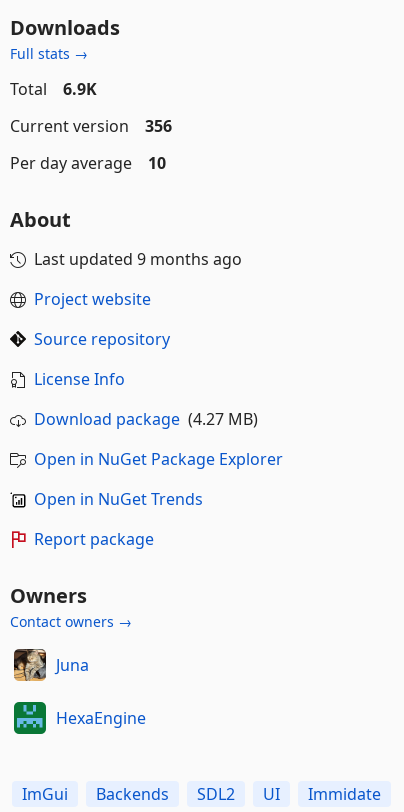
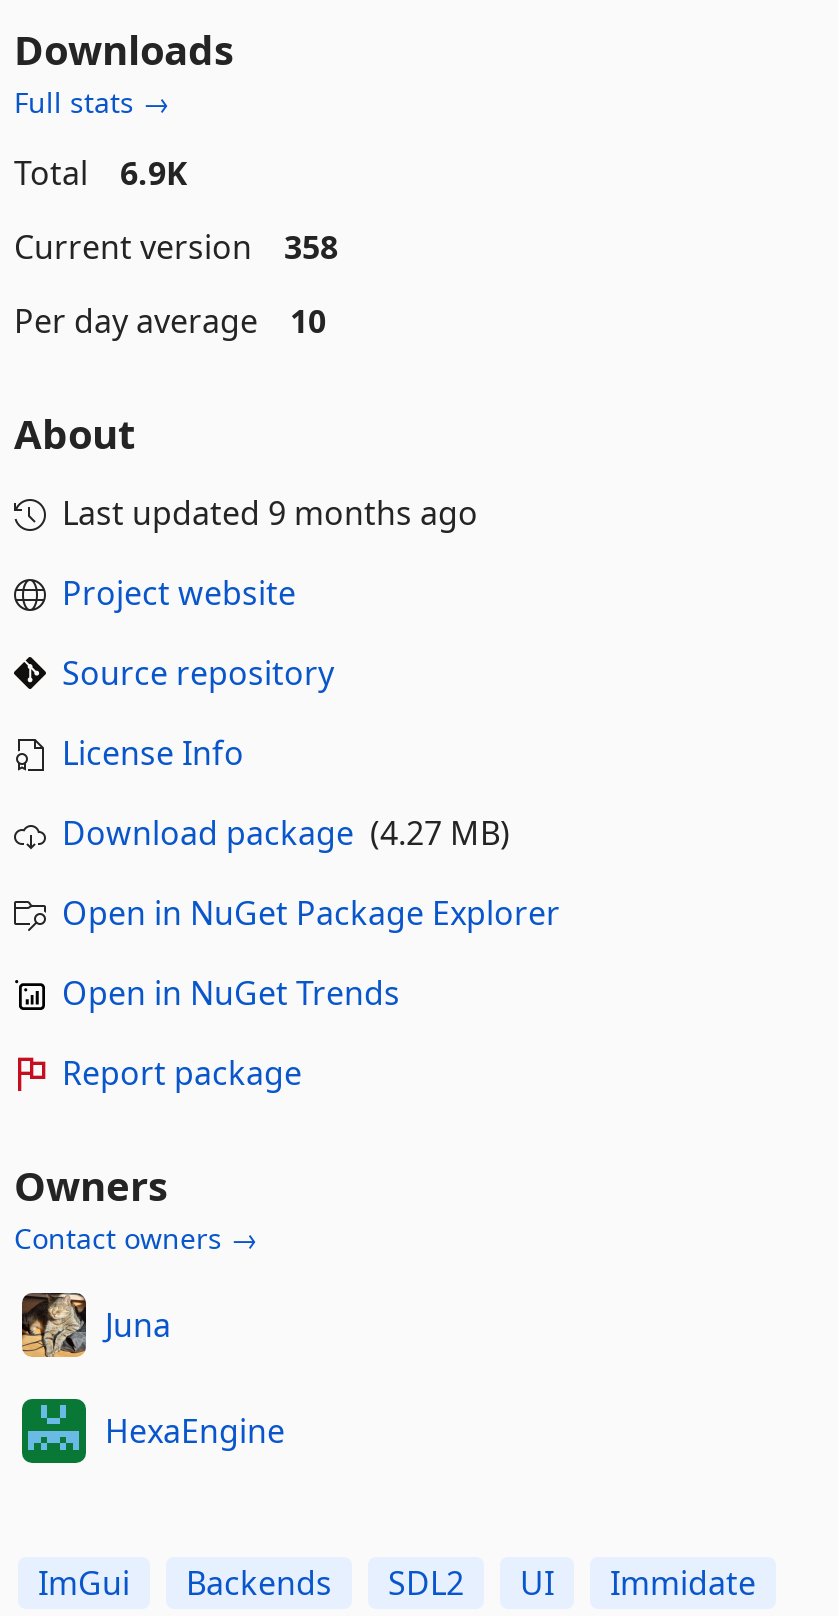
- Current version 356
+ Current version 358
